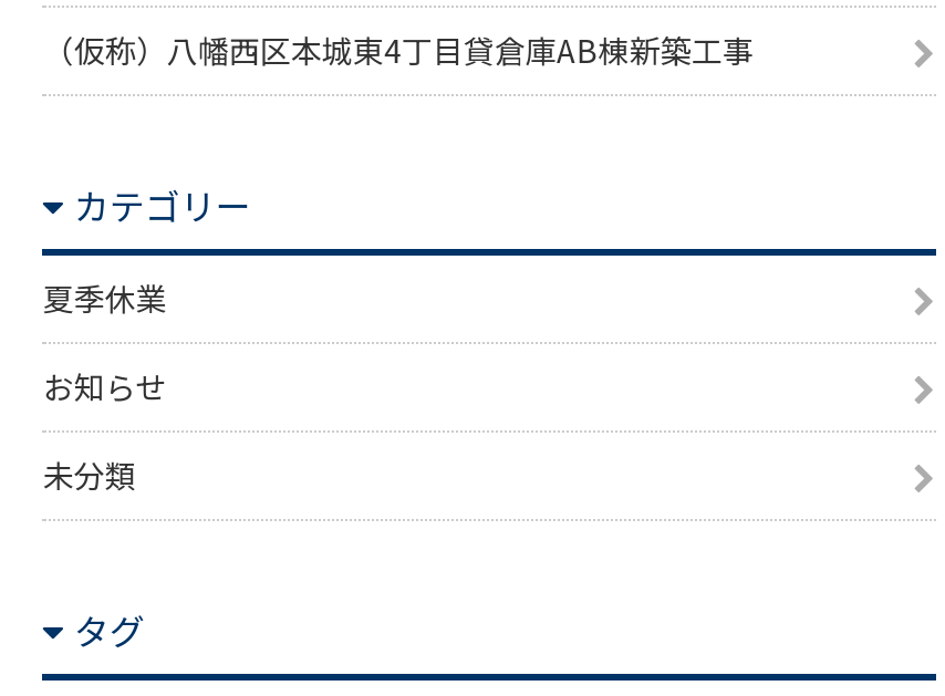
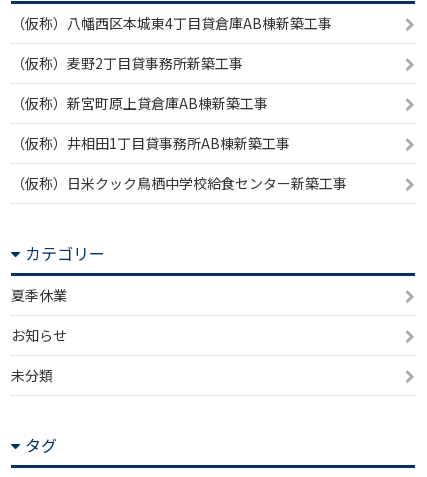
+ （仮称）麦野2丁目貸事務所新築工事
+ （仮称）新宮町原上貸倉庫AB棟新築工事
+ （仮称）井相田1丁目貸事務所AB棟新築工事
+ （仮称）日米クック鳥栖中学校給食センター新築工事
